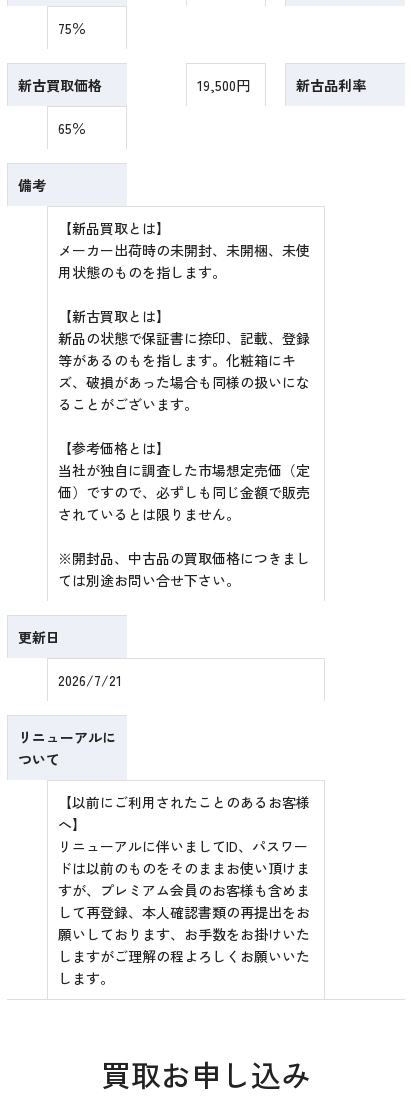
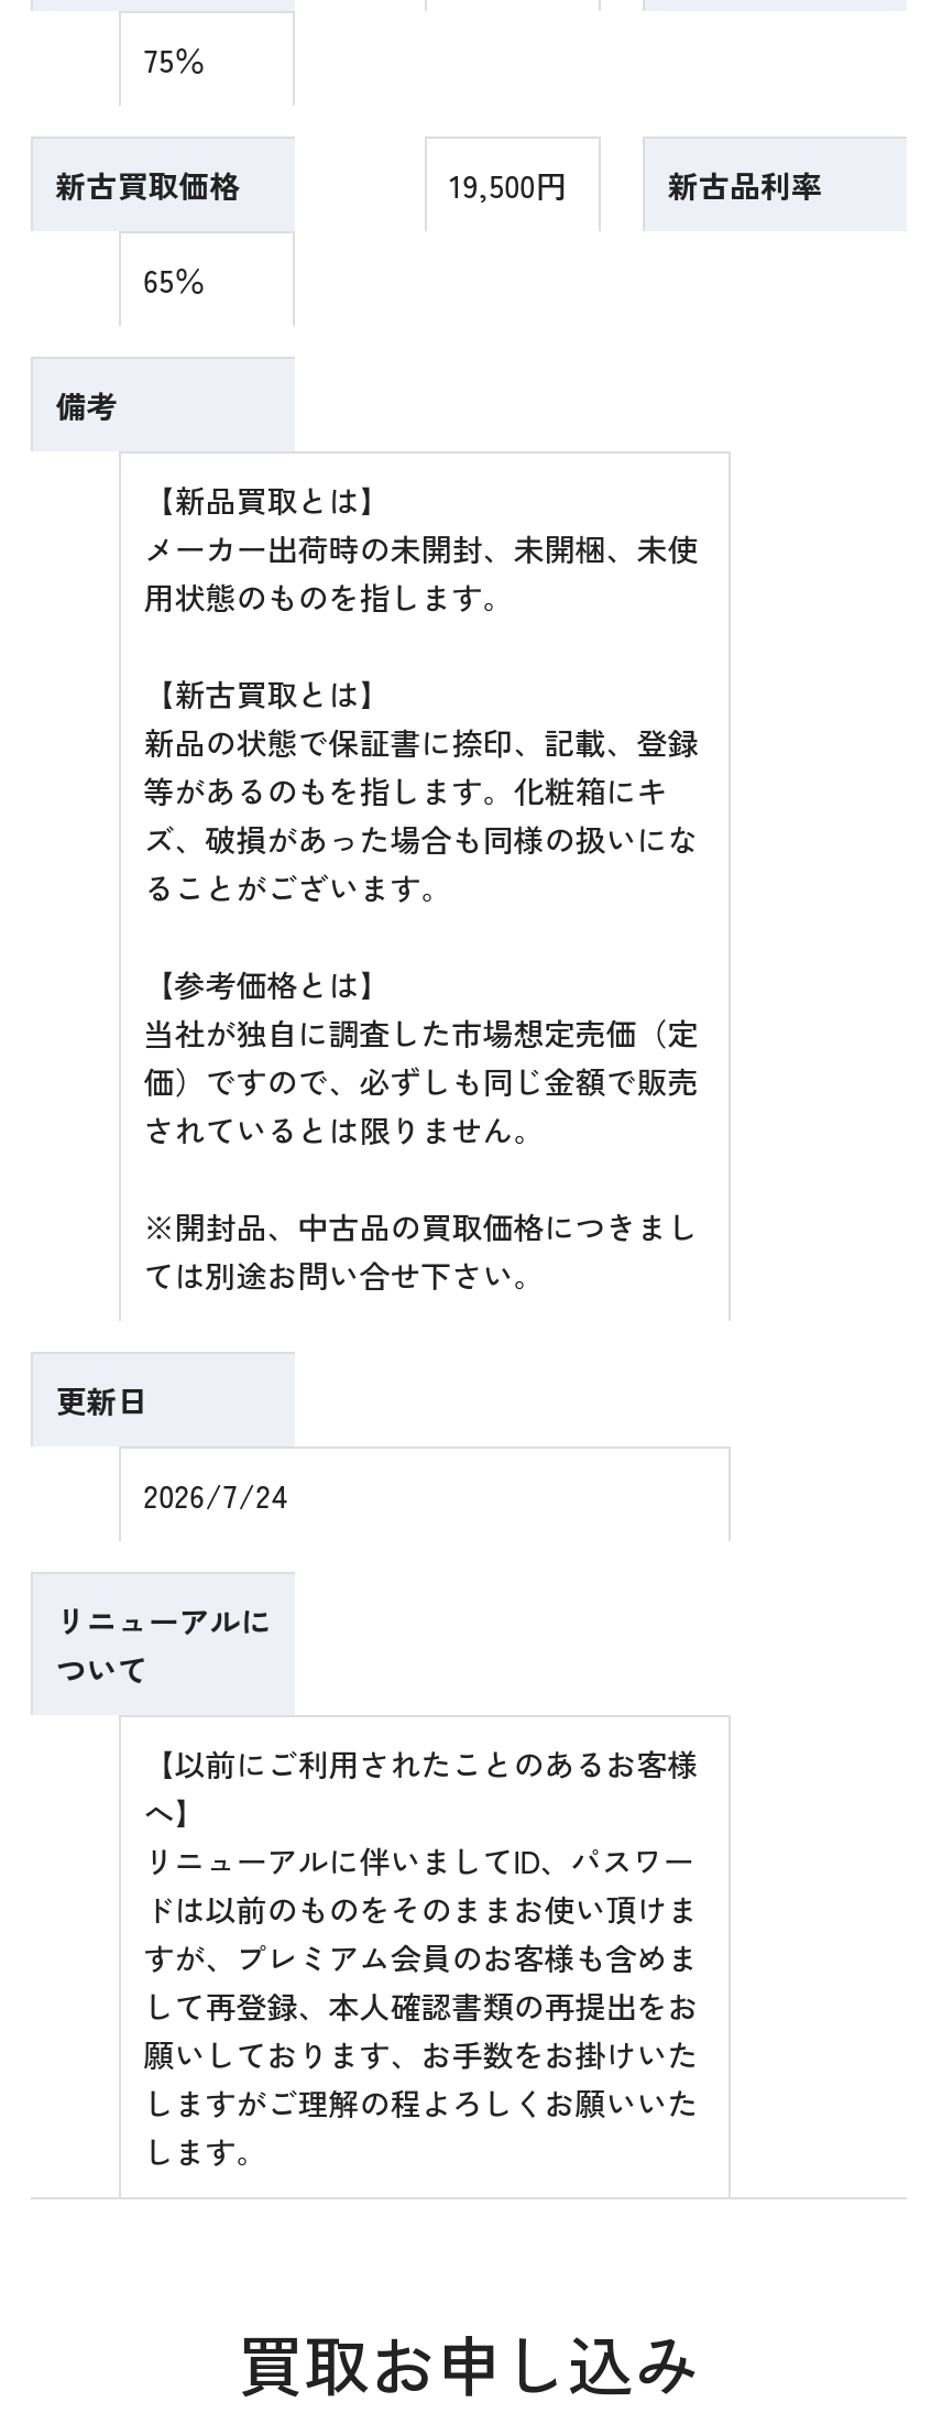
- 2026/7/21
+ 2026/7/24
